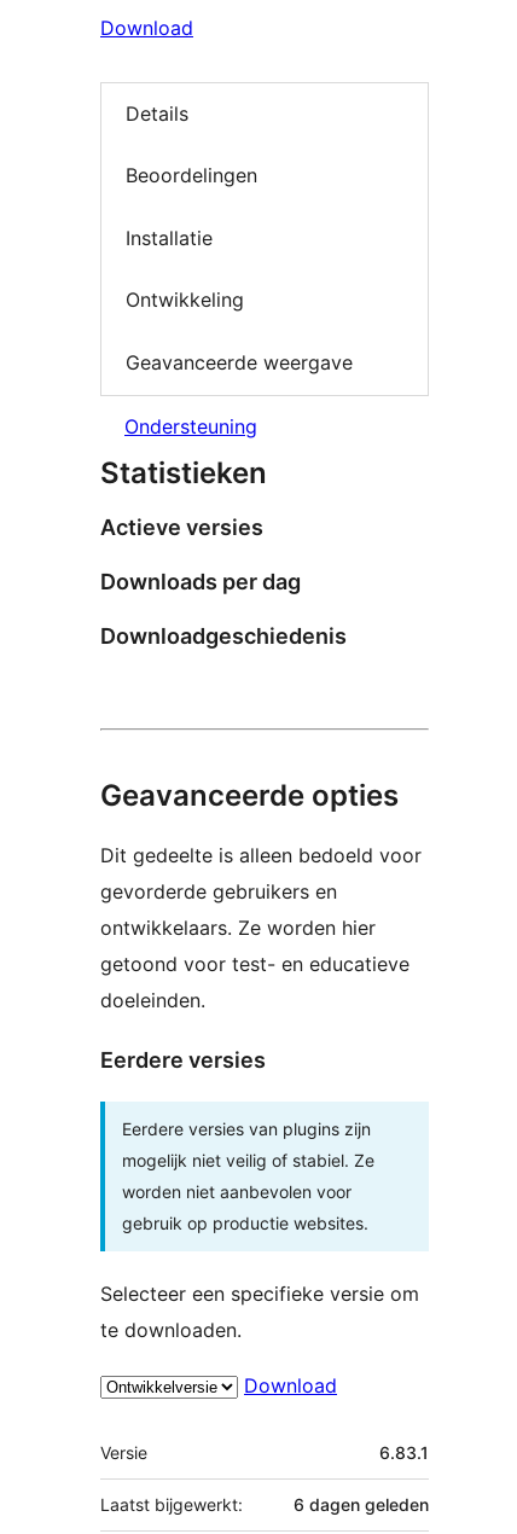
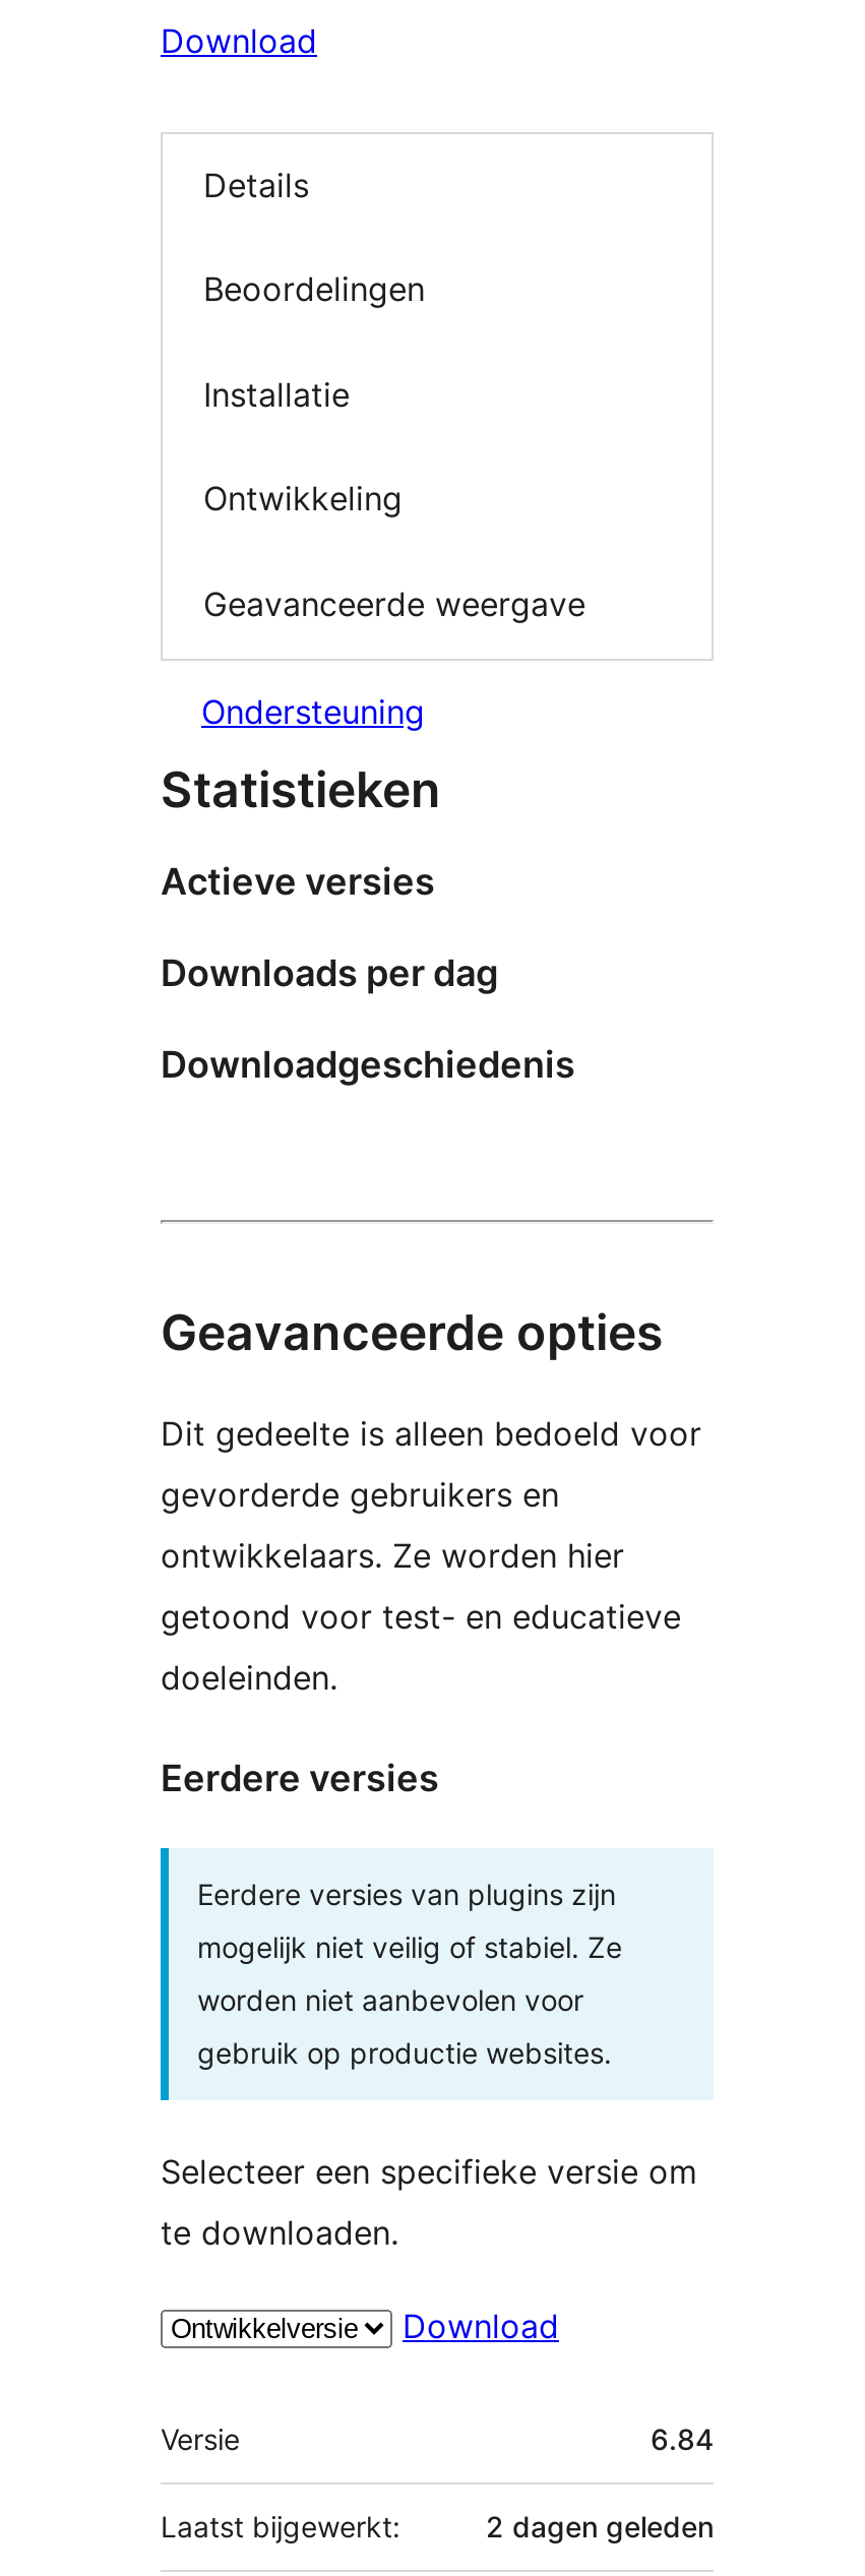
- 6.83.1
+ 6.84

- 6 dagen geleden
+ 2 dagen geleden
